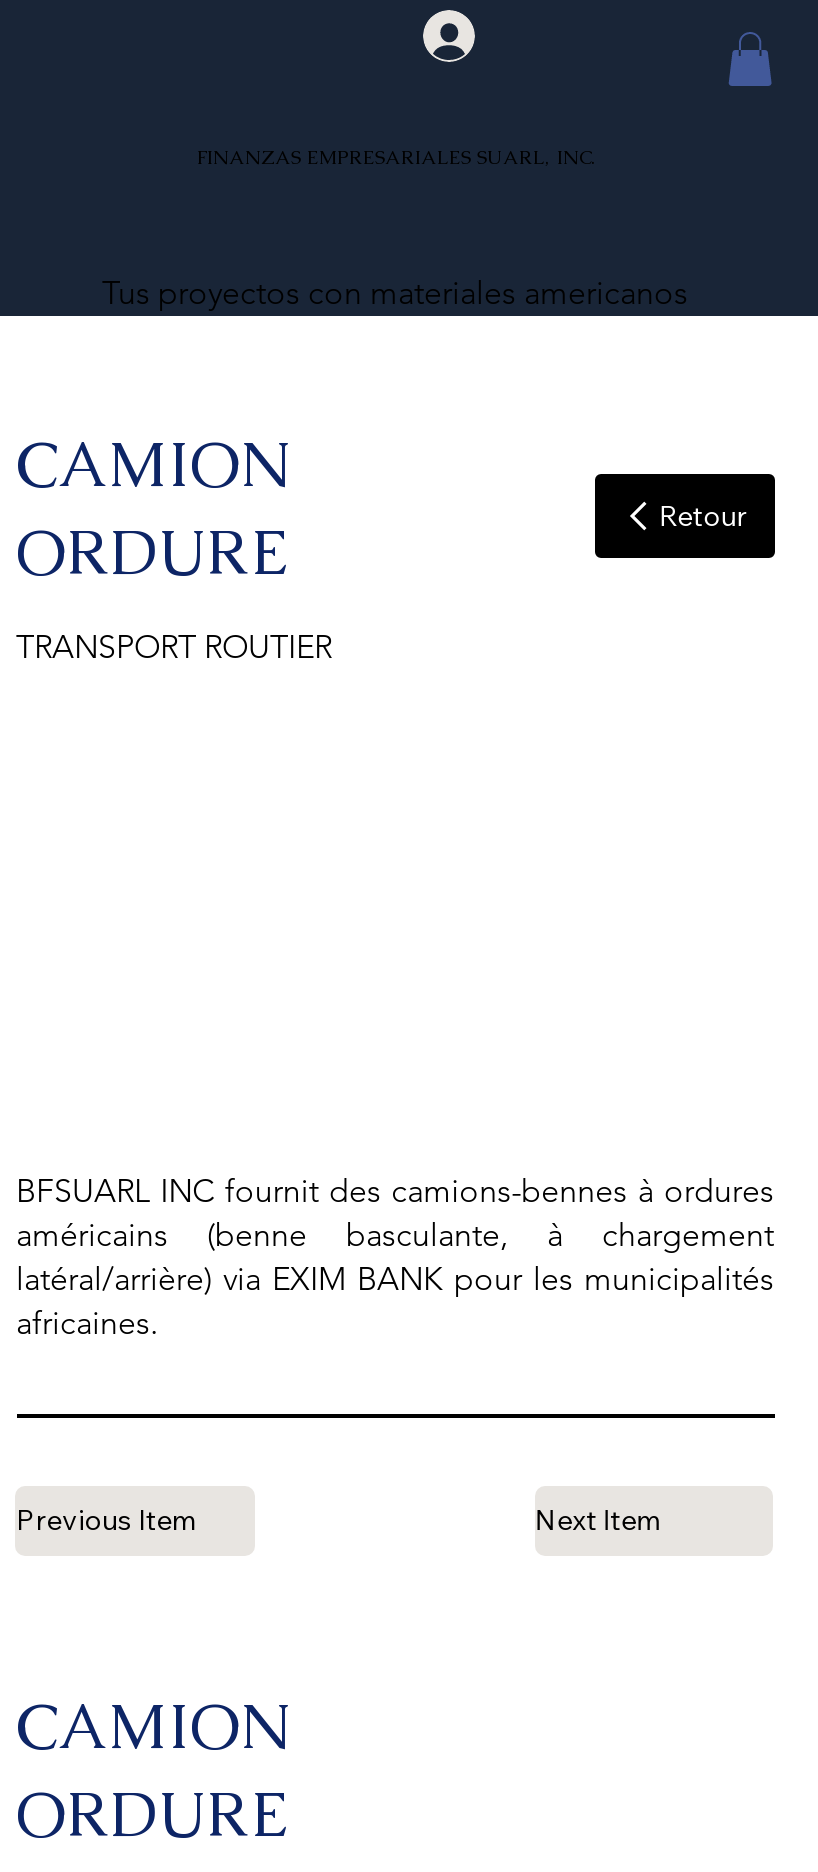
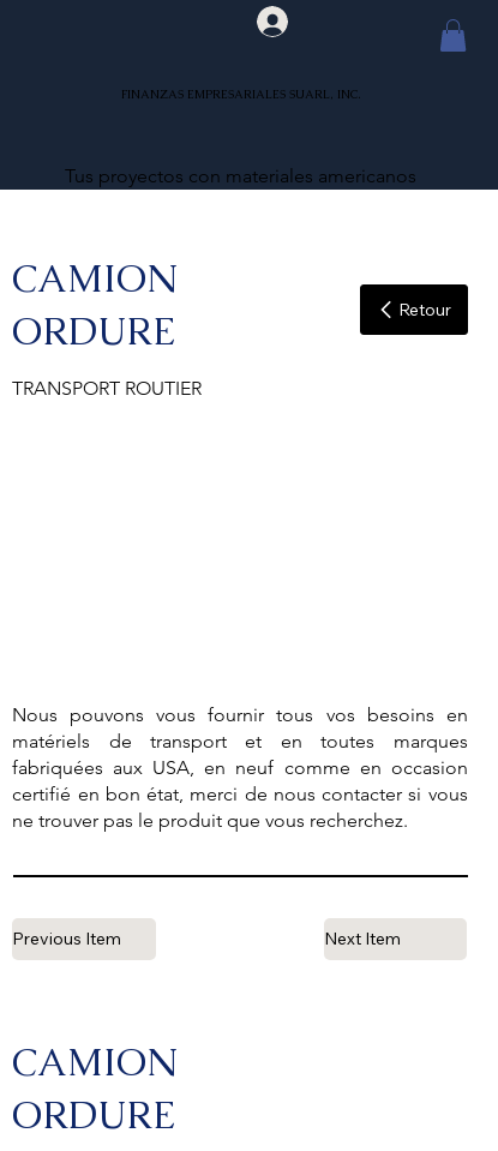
- BFSUARL INC fournit des camions-bennes à ordures
- américains (benne basculante, à chargement
- latéral/arrière) via EXIM BANK pour les municipalités
- africaines.
+ Nous pouvons vous fournir tous vos besoins en
+ matériels de transport et en toutes marques
+ fabriquées aux USA, en neuf comme en occasion
+ certifié en bon état, merci de nous contacter si vous
+ ne trouver pas le produit que vous recherchez.
